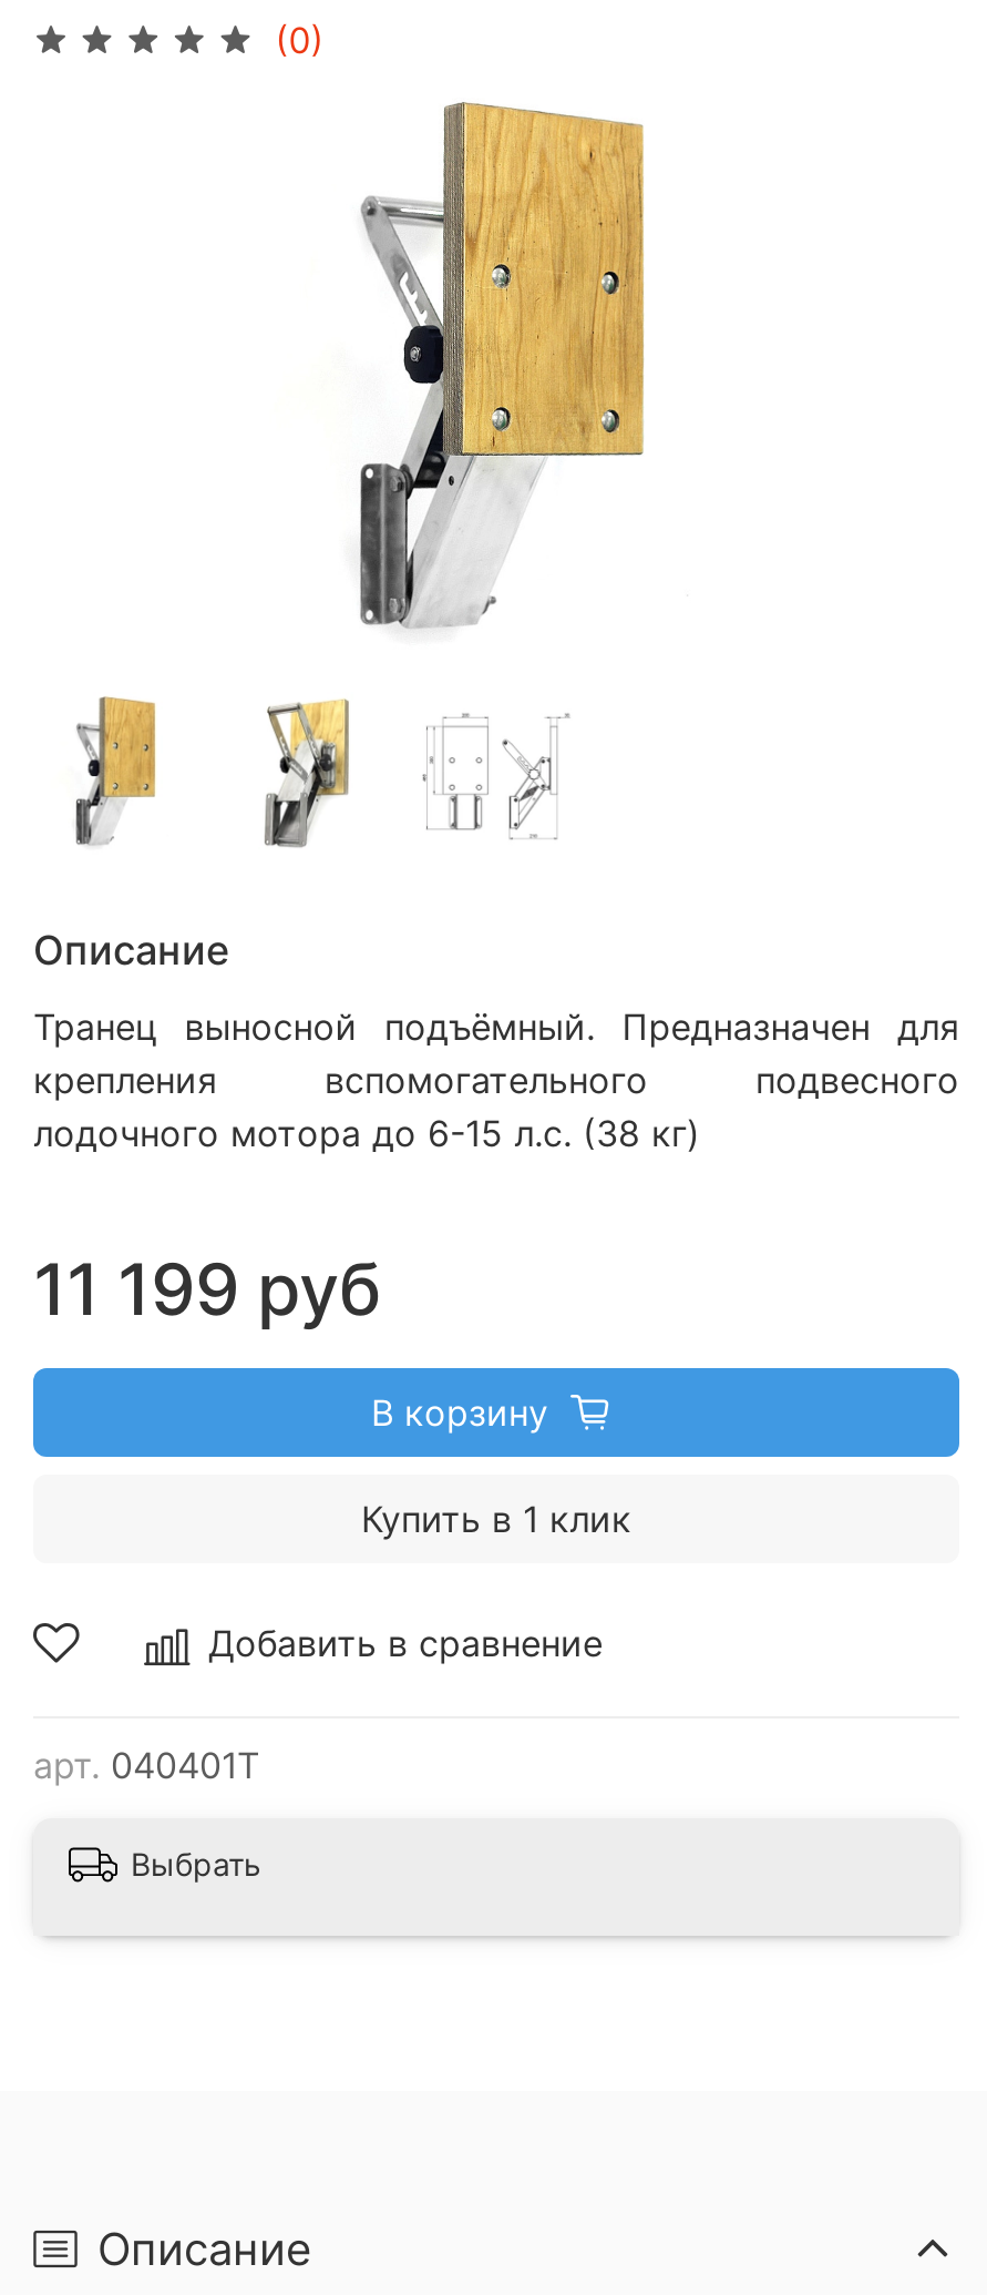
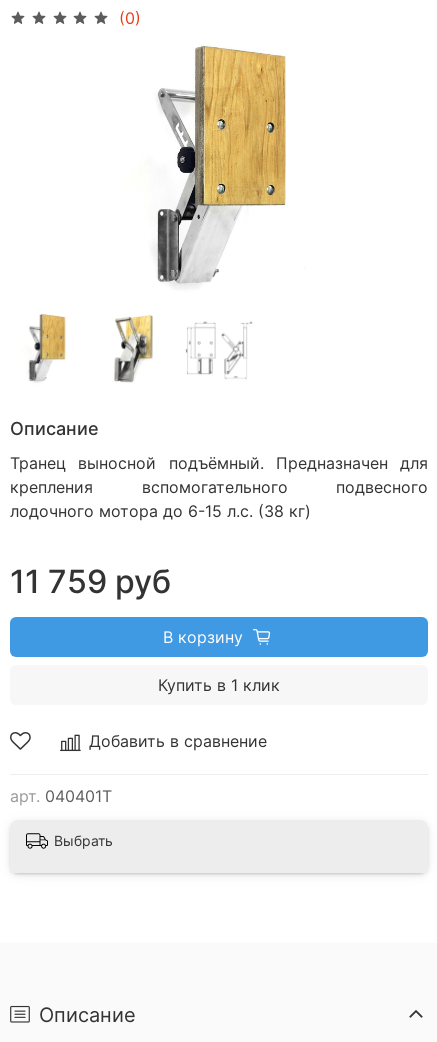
- 11 199 руб
+ 11 759 руб
